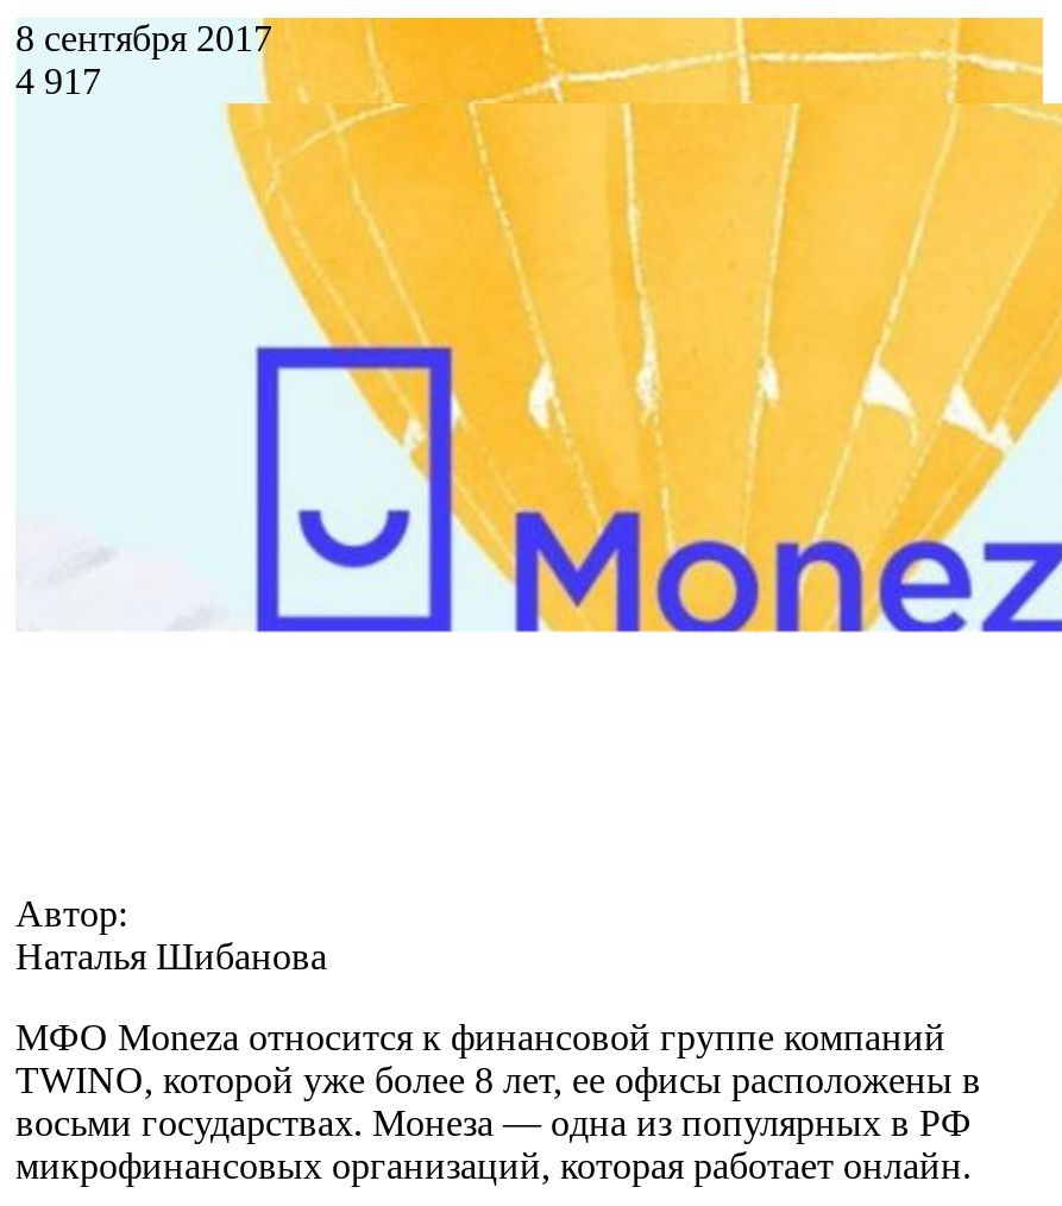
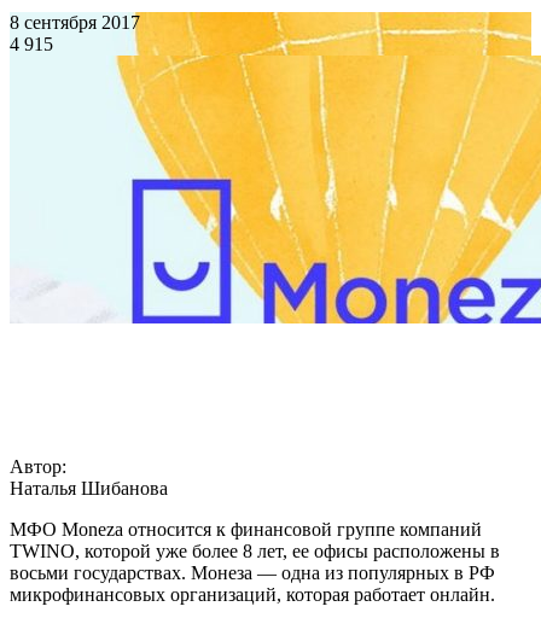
- 4 917
+ 4 915
